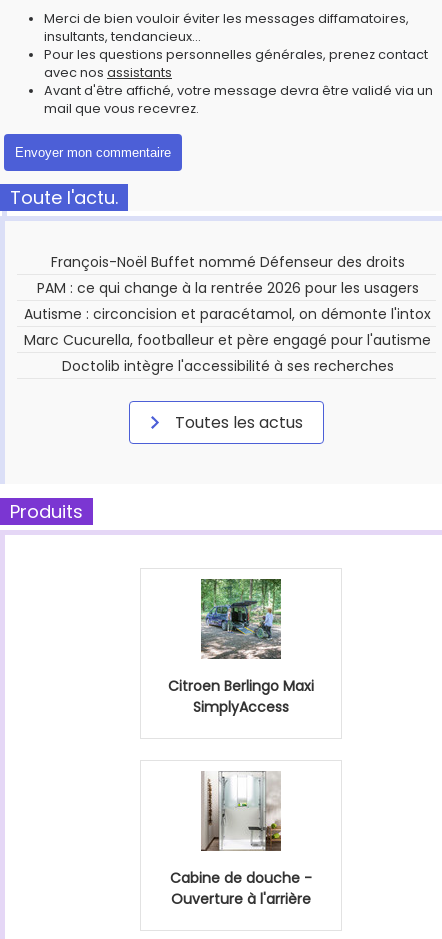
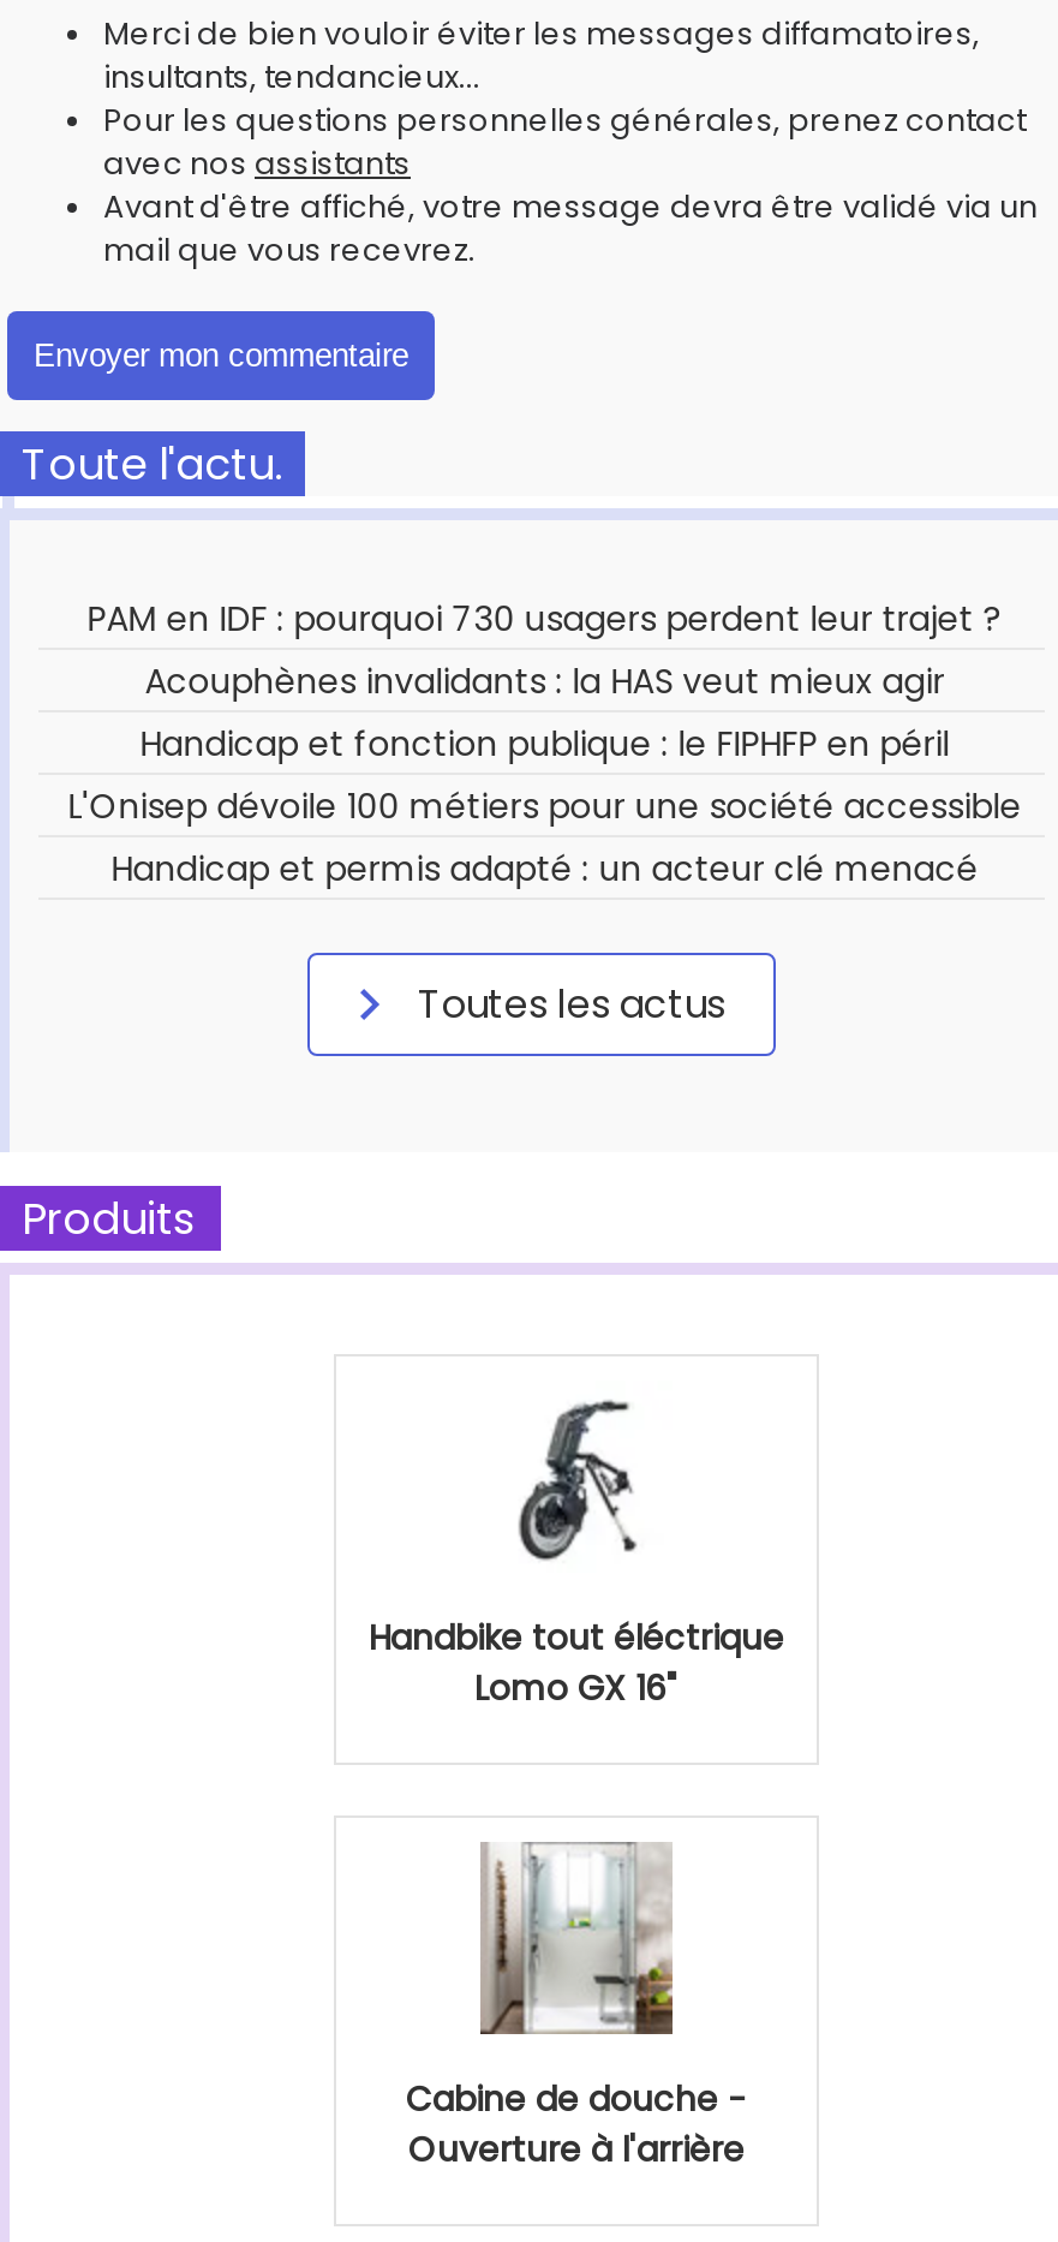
- François-Noël Buffet nommé Défenseur des droits
- PAM : ce qui change à la rentrée 2026 pour les usagers
- Autisme : circoncision et paracétamol, on démonte l'intox
- Marc Cucurella, footballeur et père engagé pour l'autisme
- Doctolib intègre l'accessibilité à ses recherches
+ PAM en IDF : pourquoi 730 usagers perdent leur trajet ?
+ Acouphènes invalidants : la HAS veut mieux agir
+ Handicap et fonction publique : le FIPHFP en péril
+ L'Onisep dévoile 100 métiers pour une société accessible
+ Handicap et permis adapté : un acteur clé menacé

- [image]
- Citroen Berlingo Maxi
- SimplyAccess
+ [image]
+ Handbike tout éléctrique
+ Lomo GX 16"
